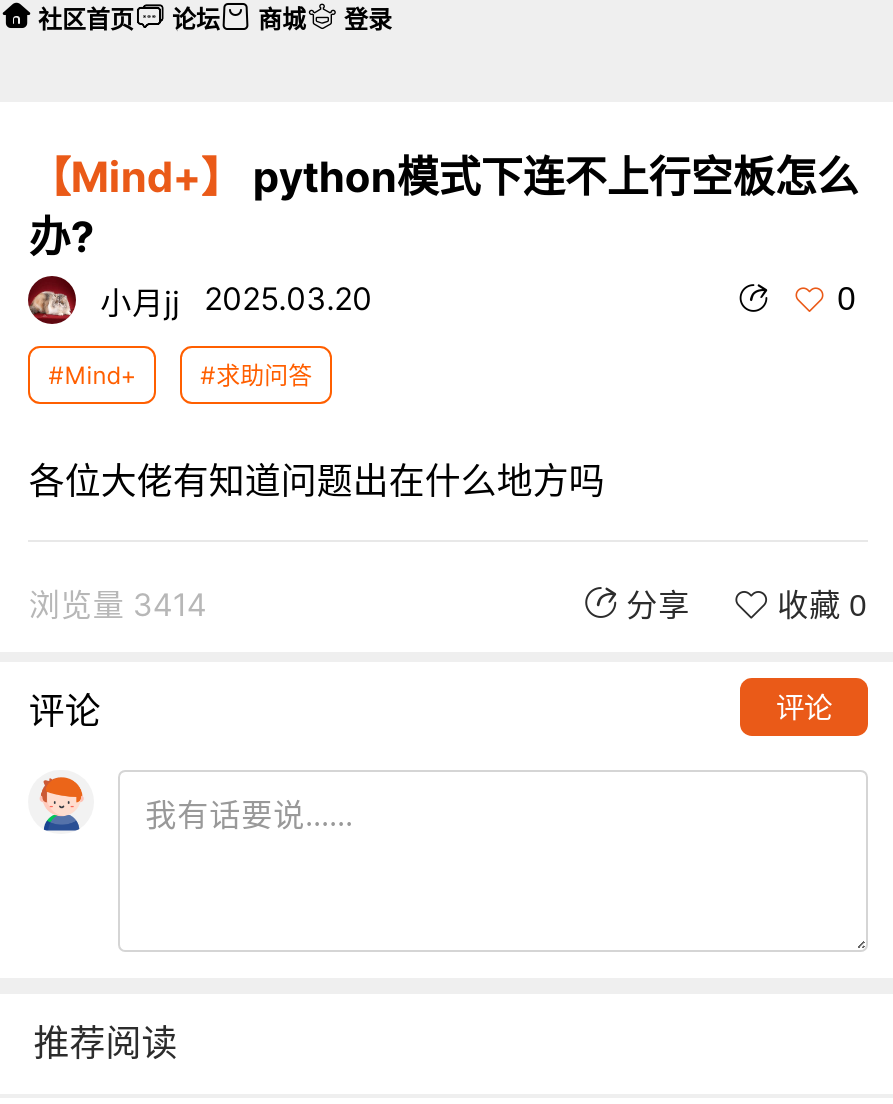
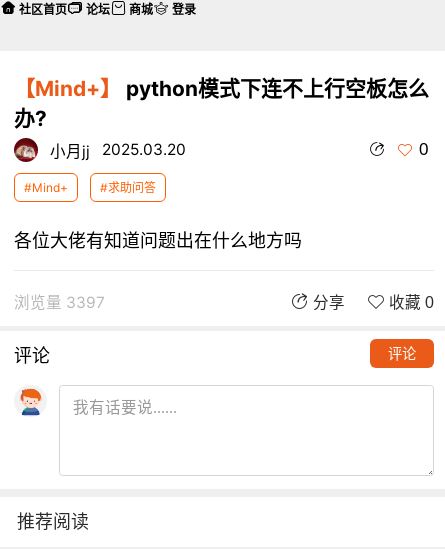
- 浏览量 3414
+ 浏览量 3397
